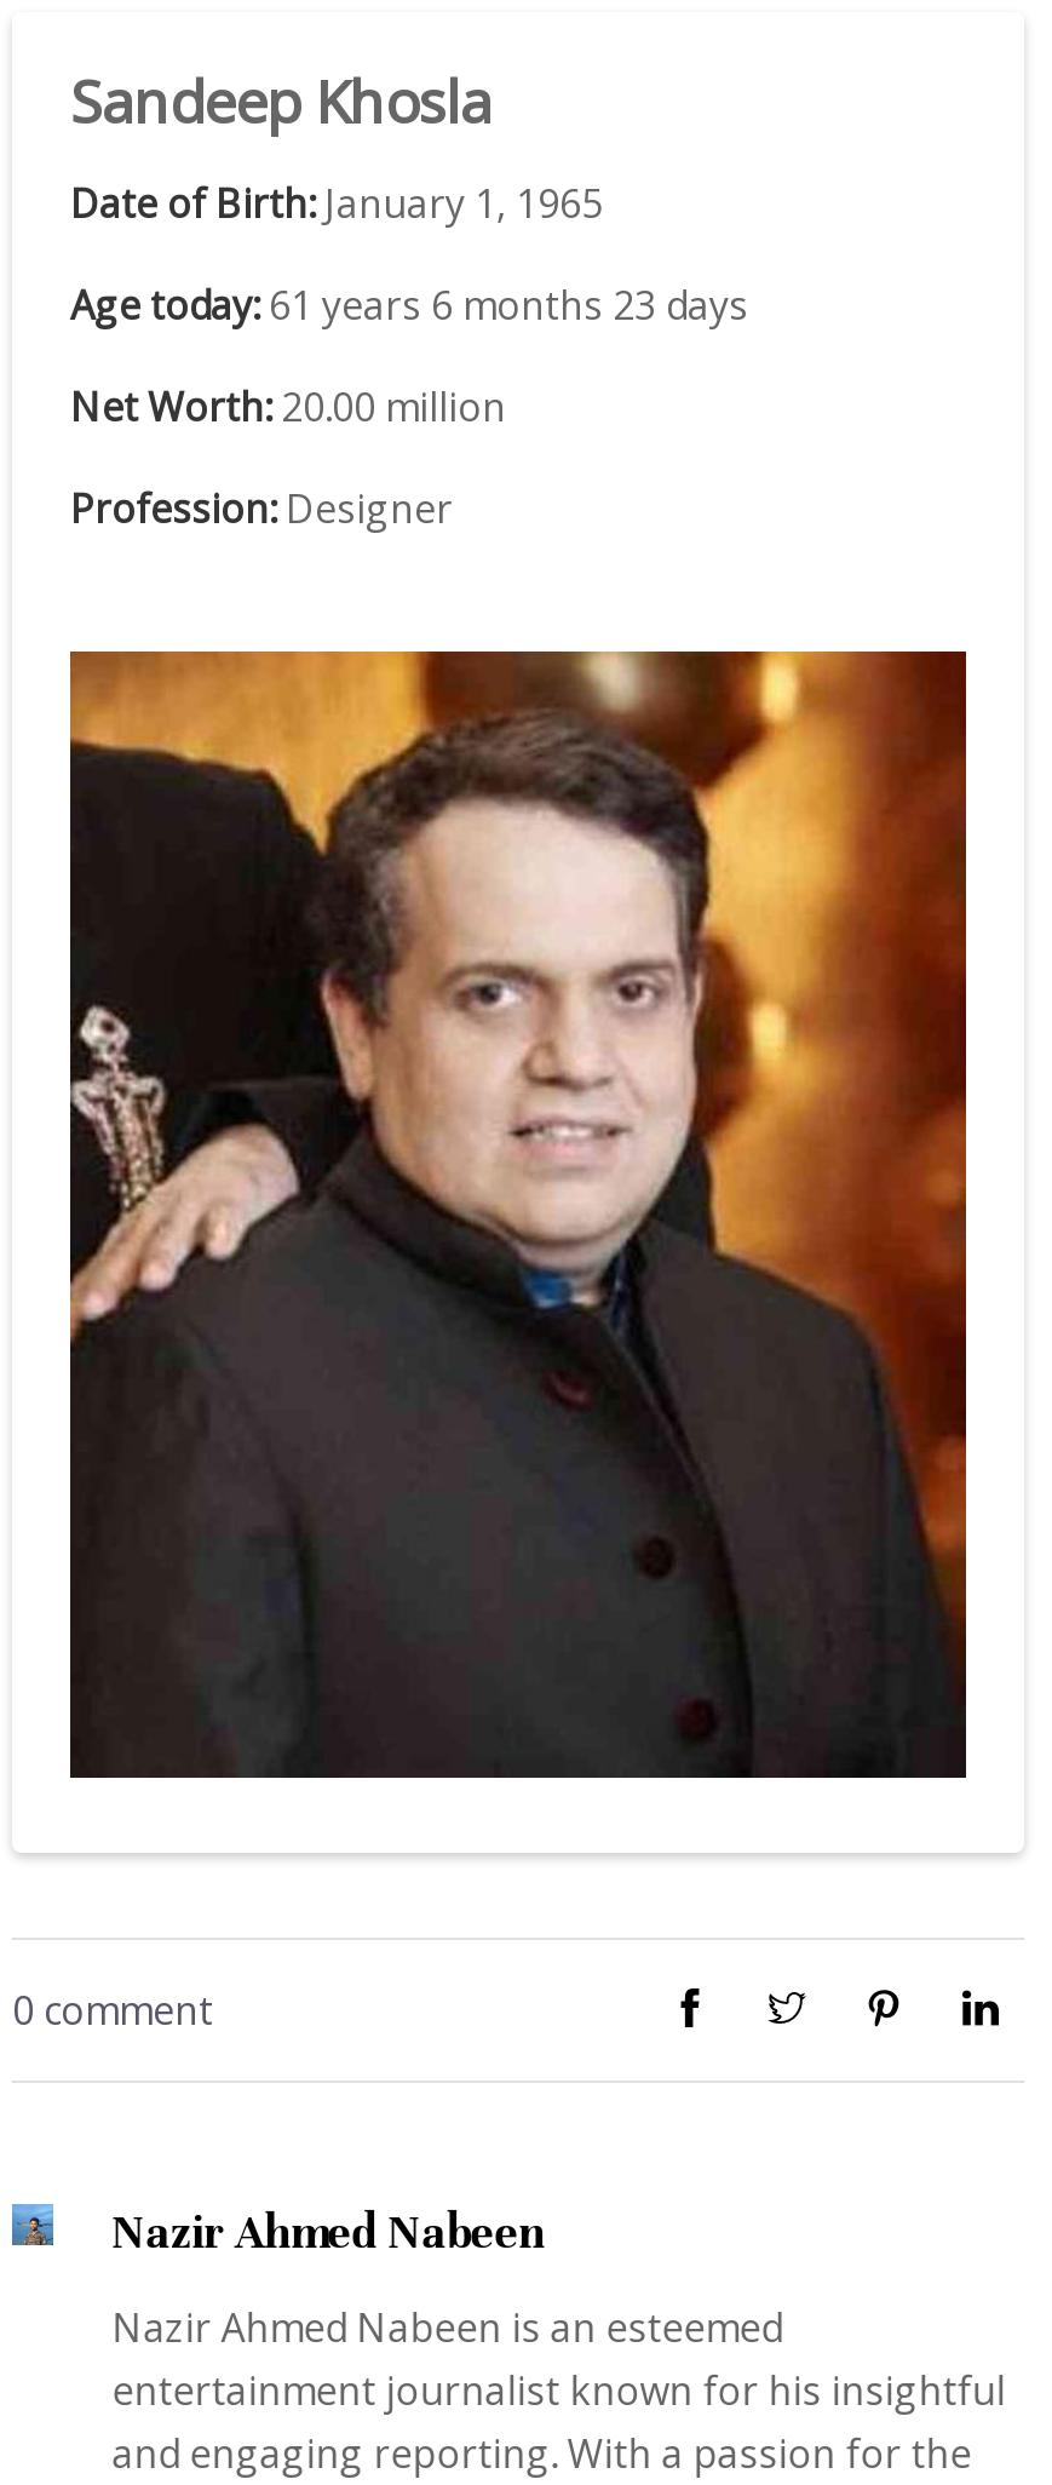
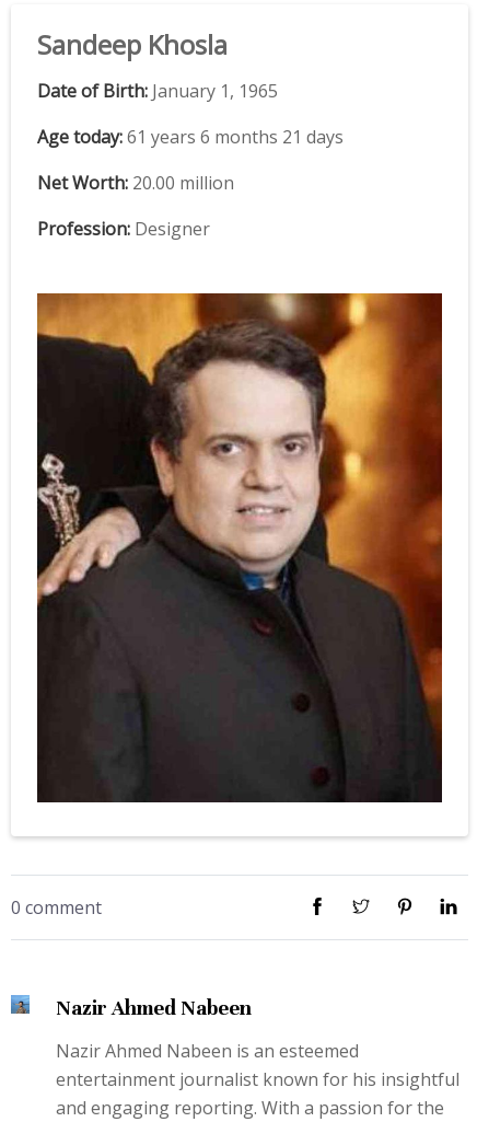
- Age today: 61 years 6 months 23 days
+ Age today: 61 years 6 months 21 days
